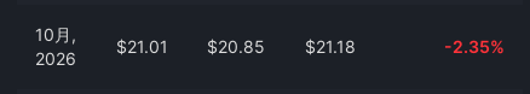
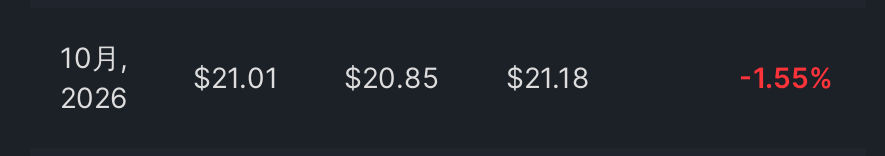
- -2.35%
+ -1.55%
